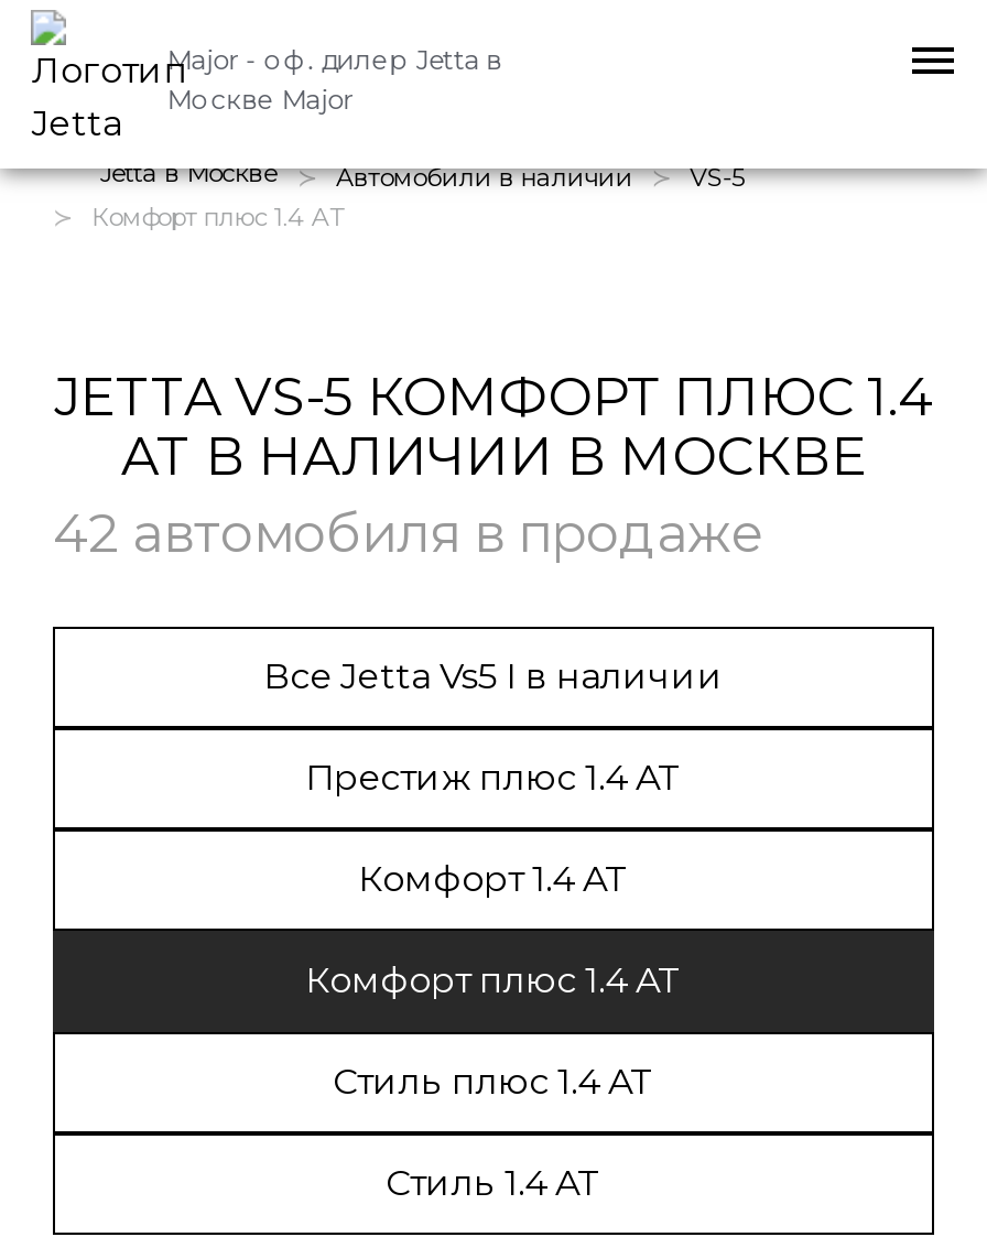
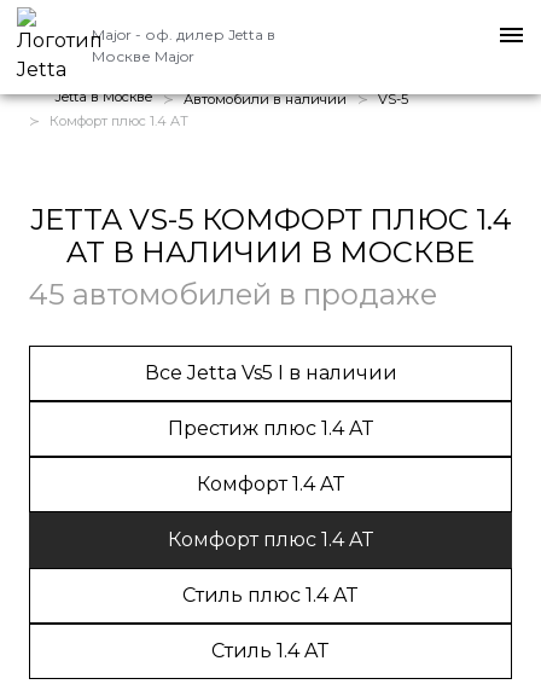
- 42 автомобиля в продаже
+ 45 автомобилей в продаже
